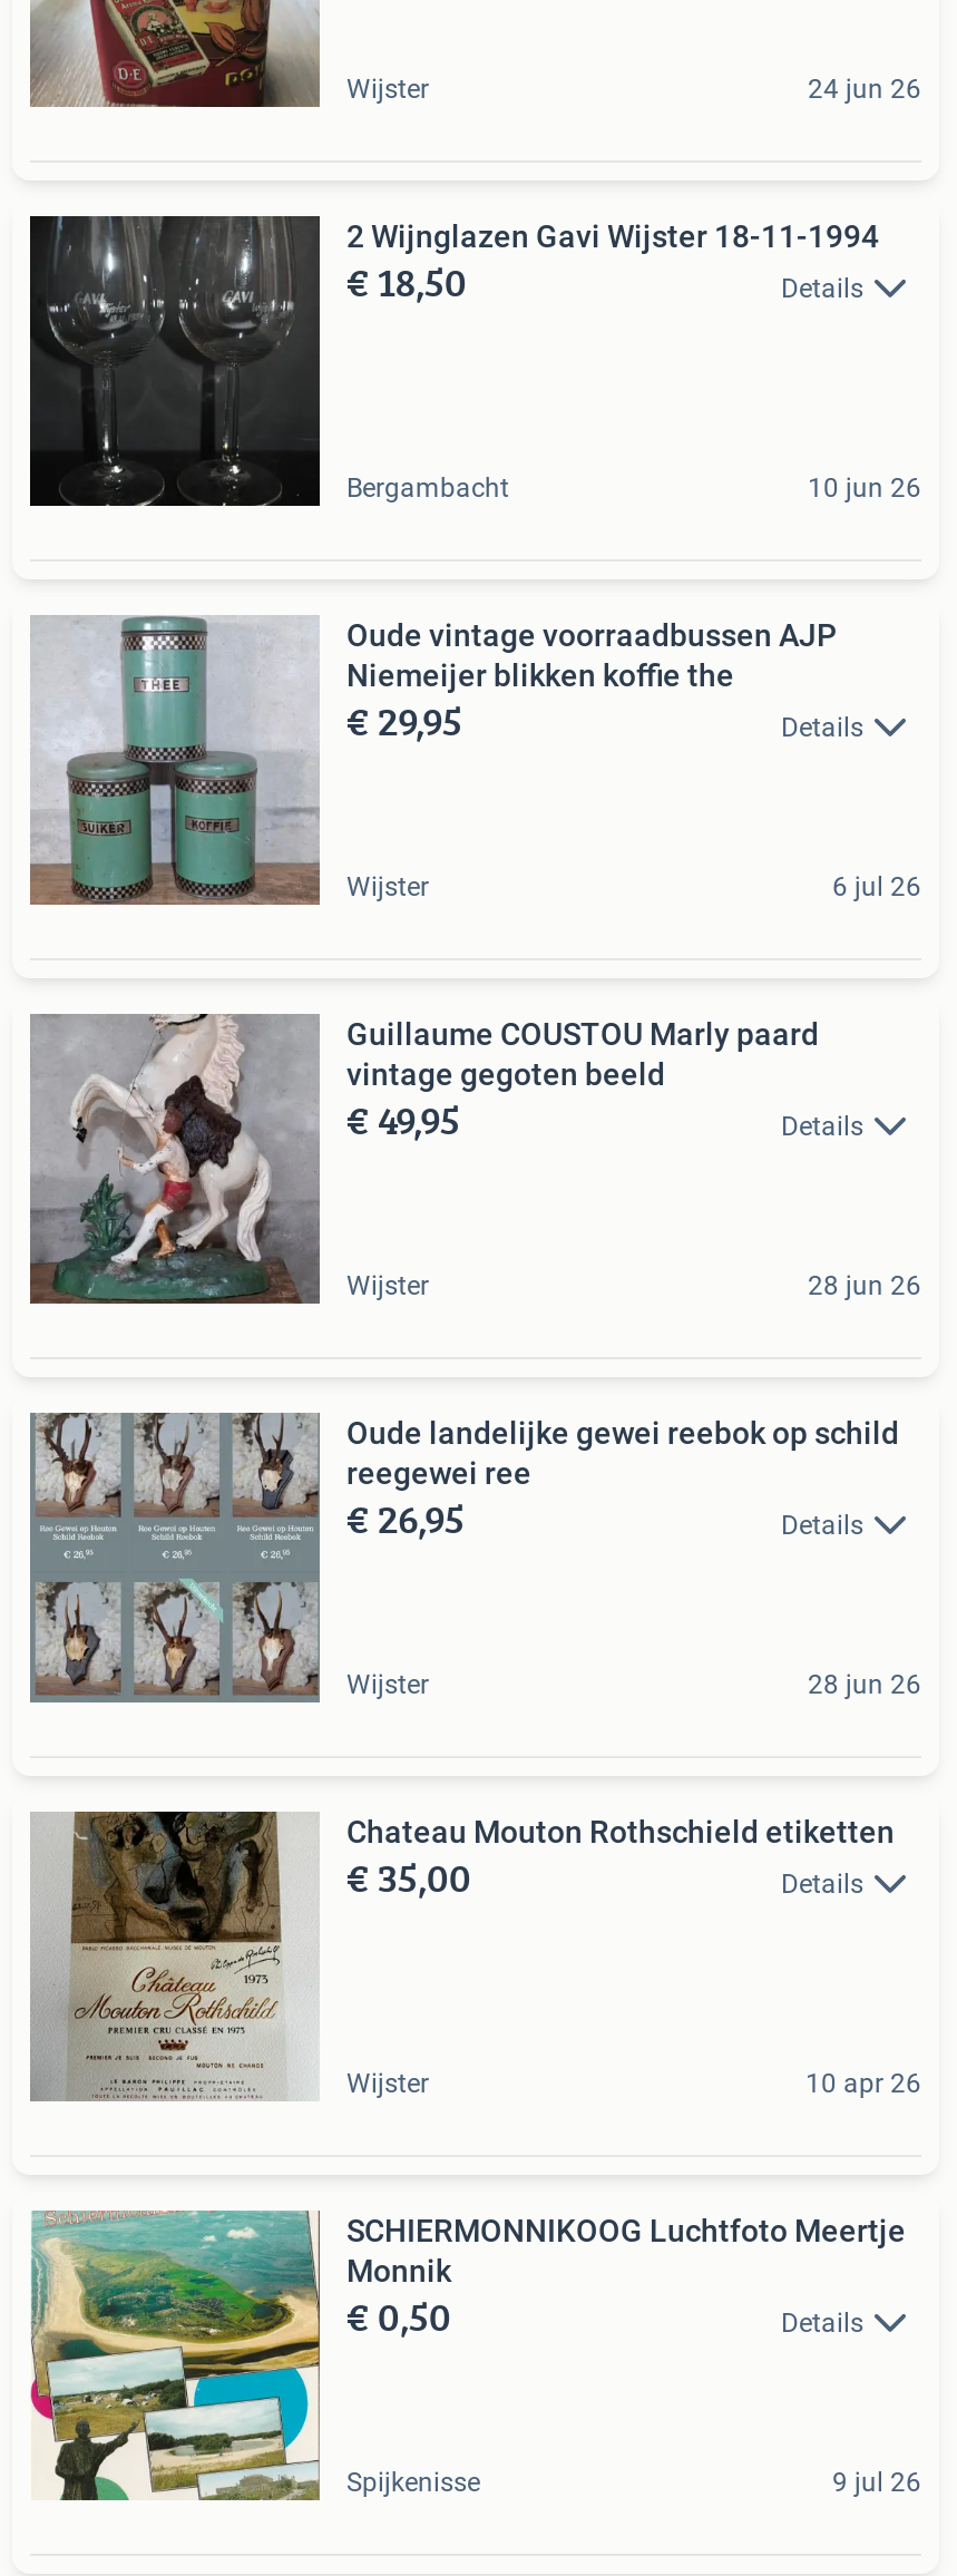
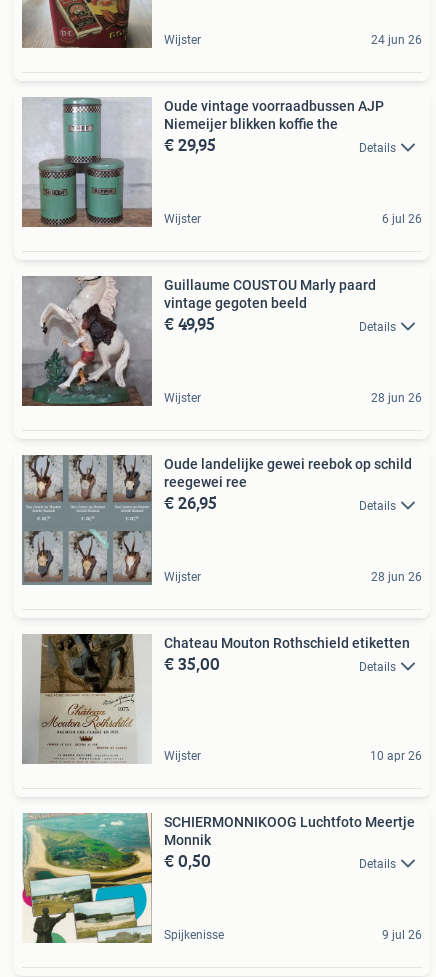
- [image]
- 2 Wijnglazen Gavi Wijster 18-11-1994
- € 18,50
- Details

- Bergambacht
- 10 jun 26
